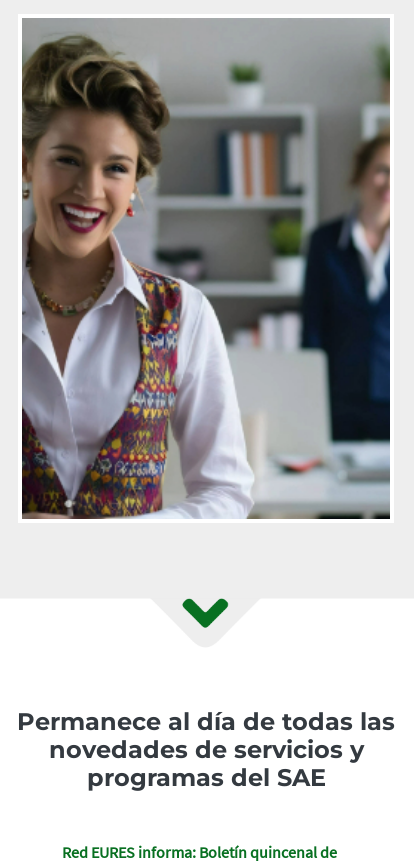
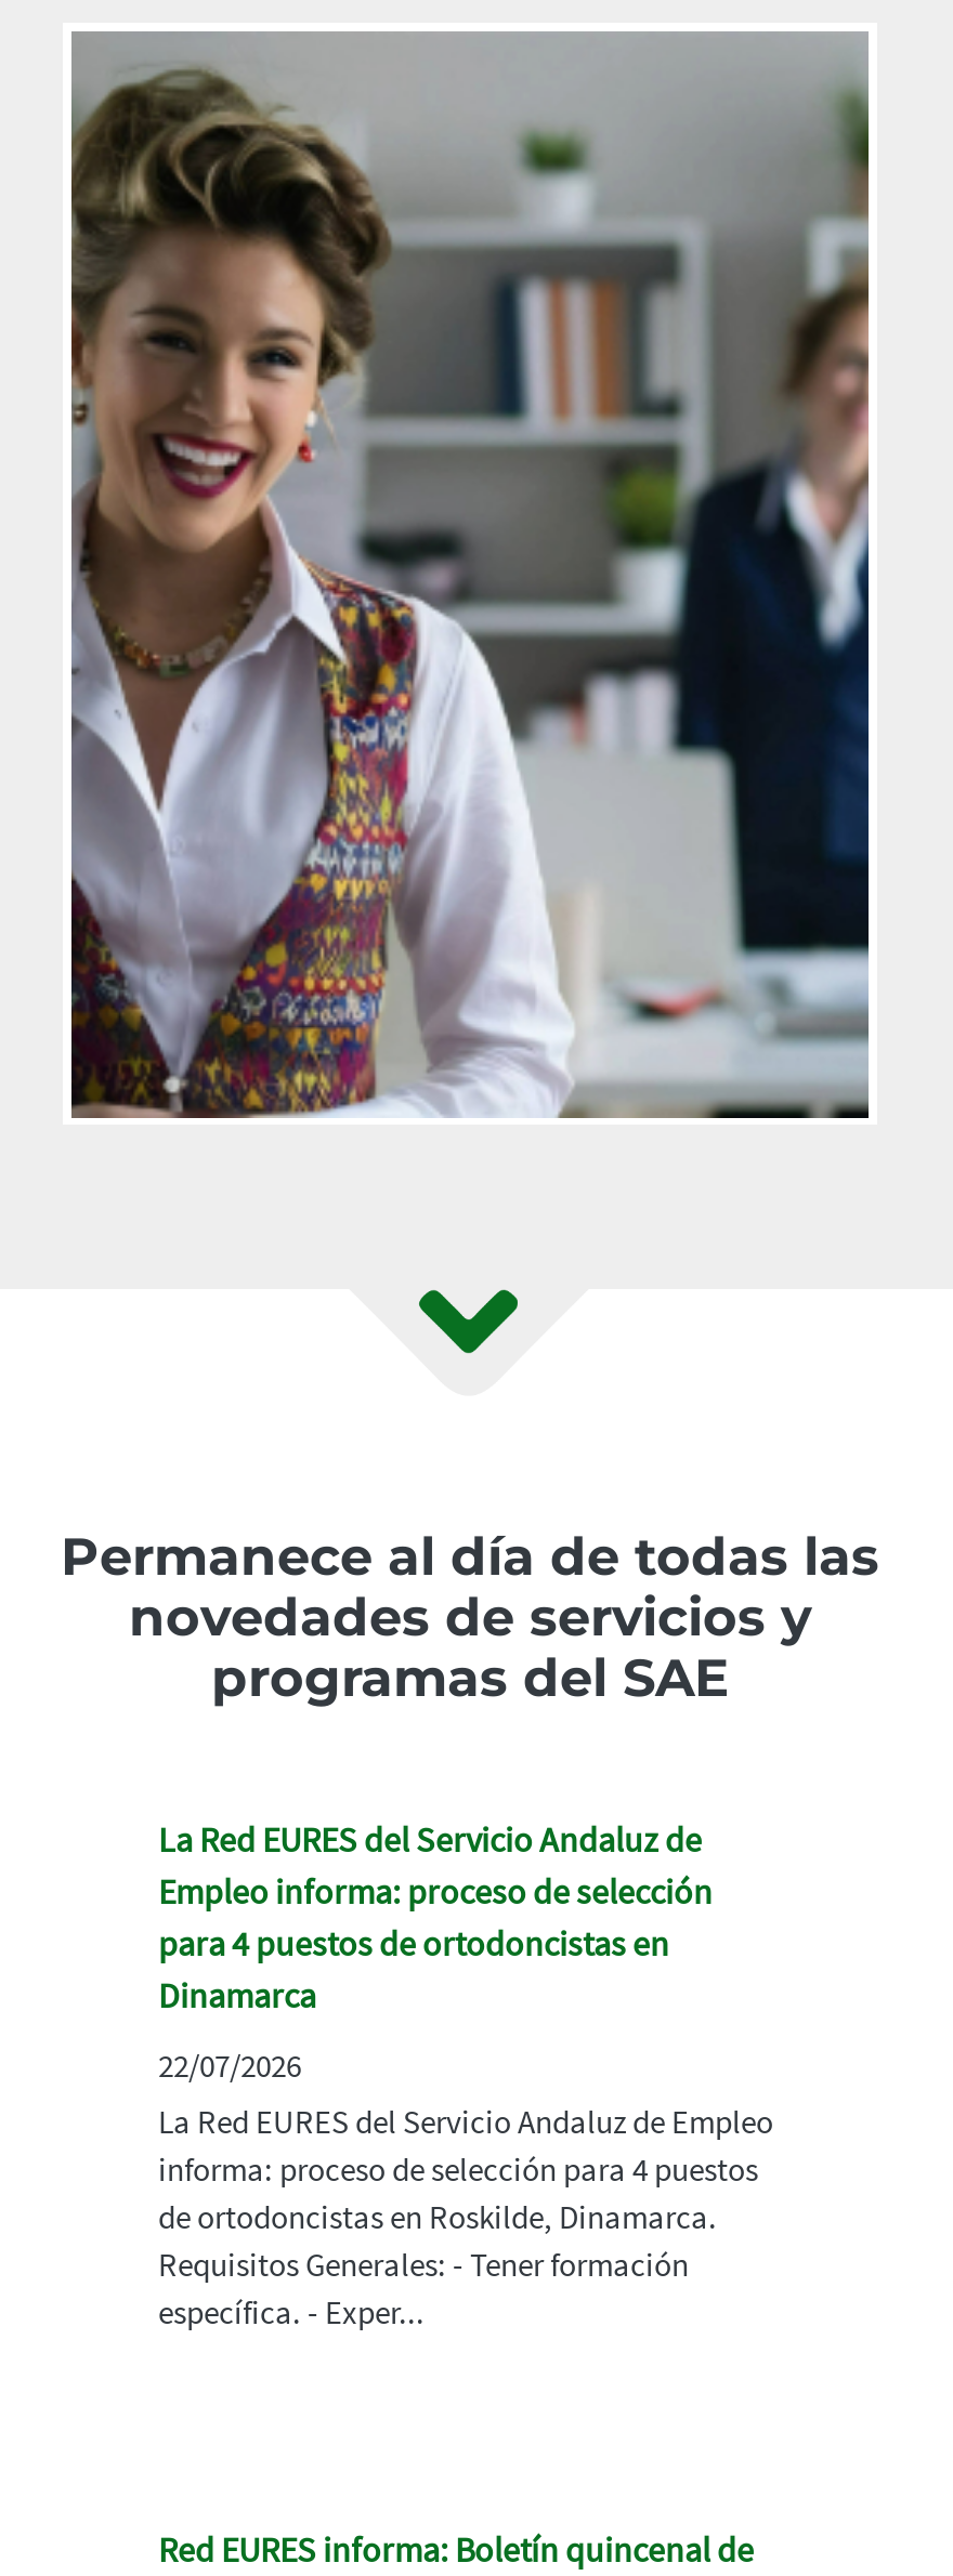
+ La Red EURES del Servicio Andaluz de
+ Empleo informa: proceso de selección
+ para 4 puestos de ortodoncistas en
+ Dinamarca
+ 22/07/2026
+ La Red EURES del Servicio Andaluz de Empleo
+ informa: proceso de selección para 4 puestos
+ de ortodoncistas en Roskilde, Dinamarca.
+ Requisitos Generales: - Tener formación
+ específica. - Exper...
